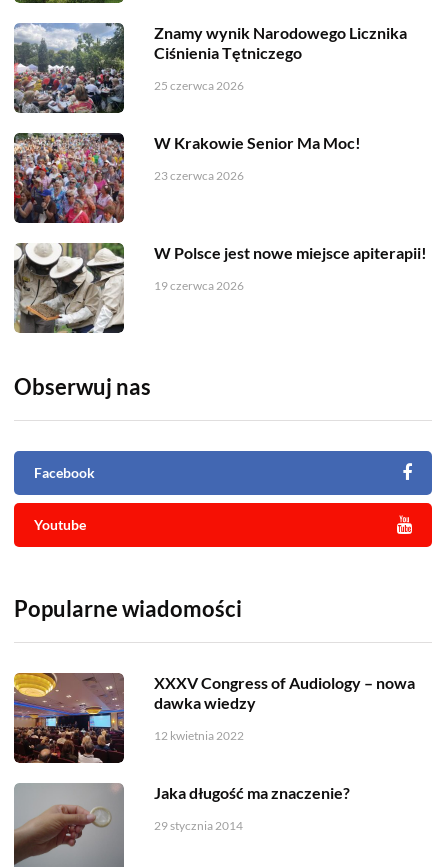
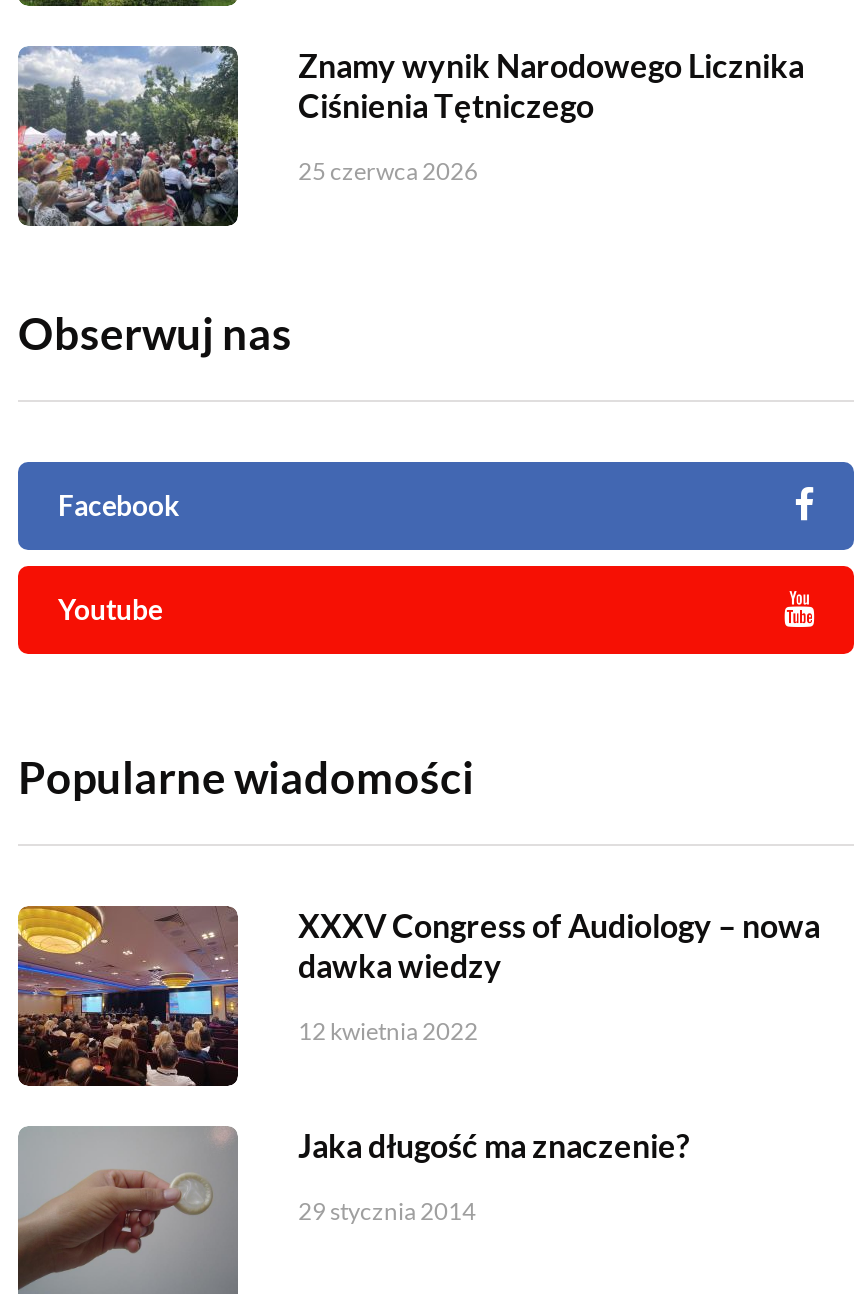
- [image]
- W Krakowie Senior Ma Moc!
- 23 czerwca 2026

- [image]
- W Polsce jest nowe miejsce apiterapii!
- 19 czerwca 2026
